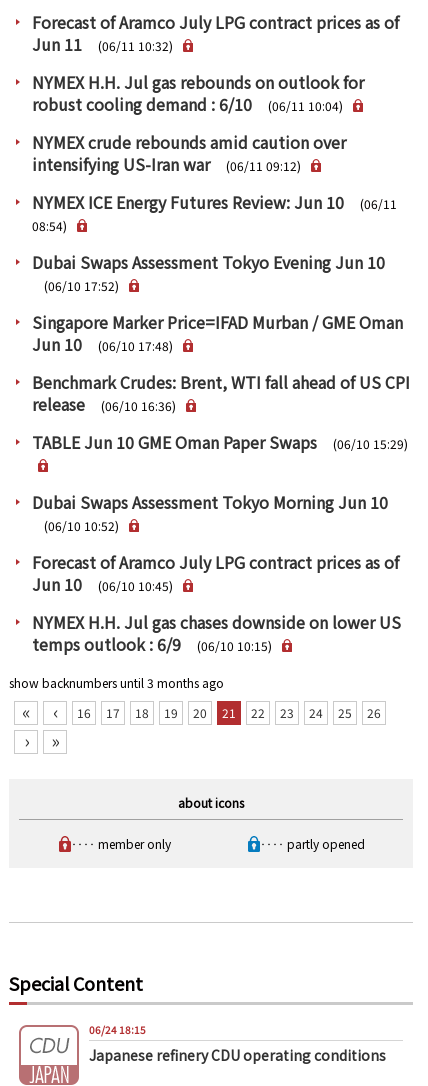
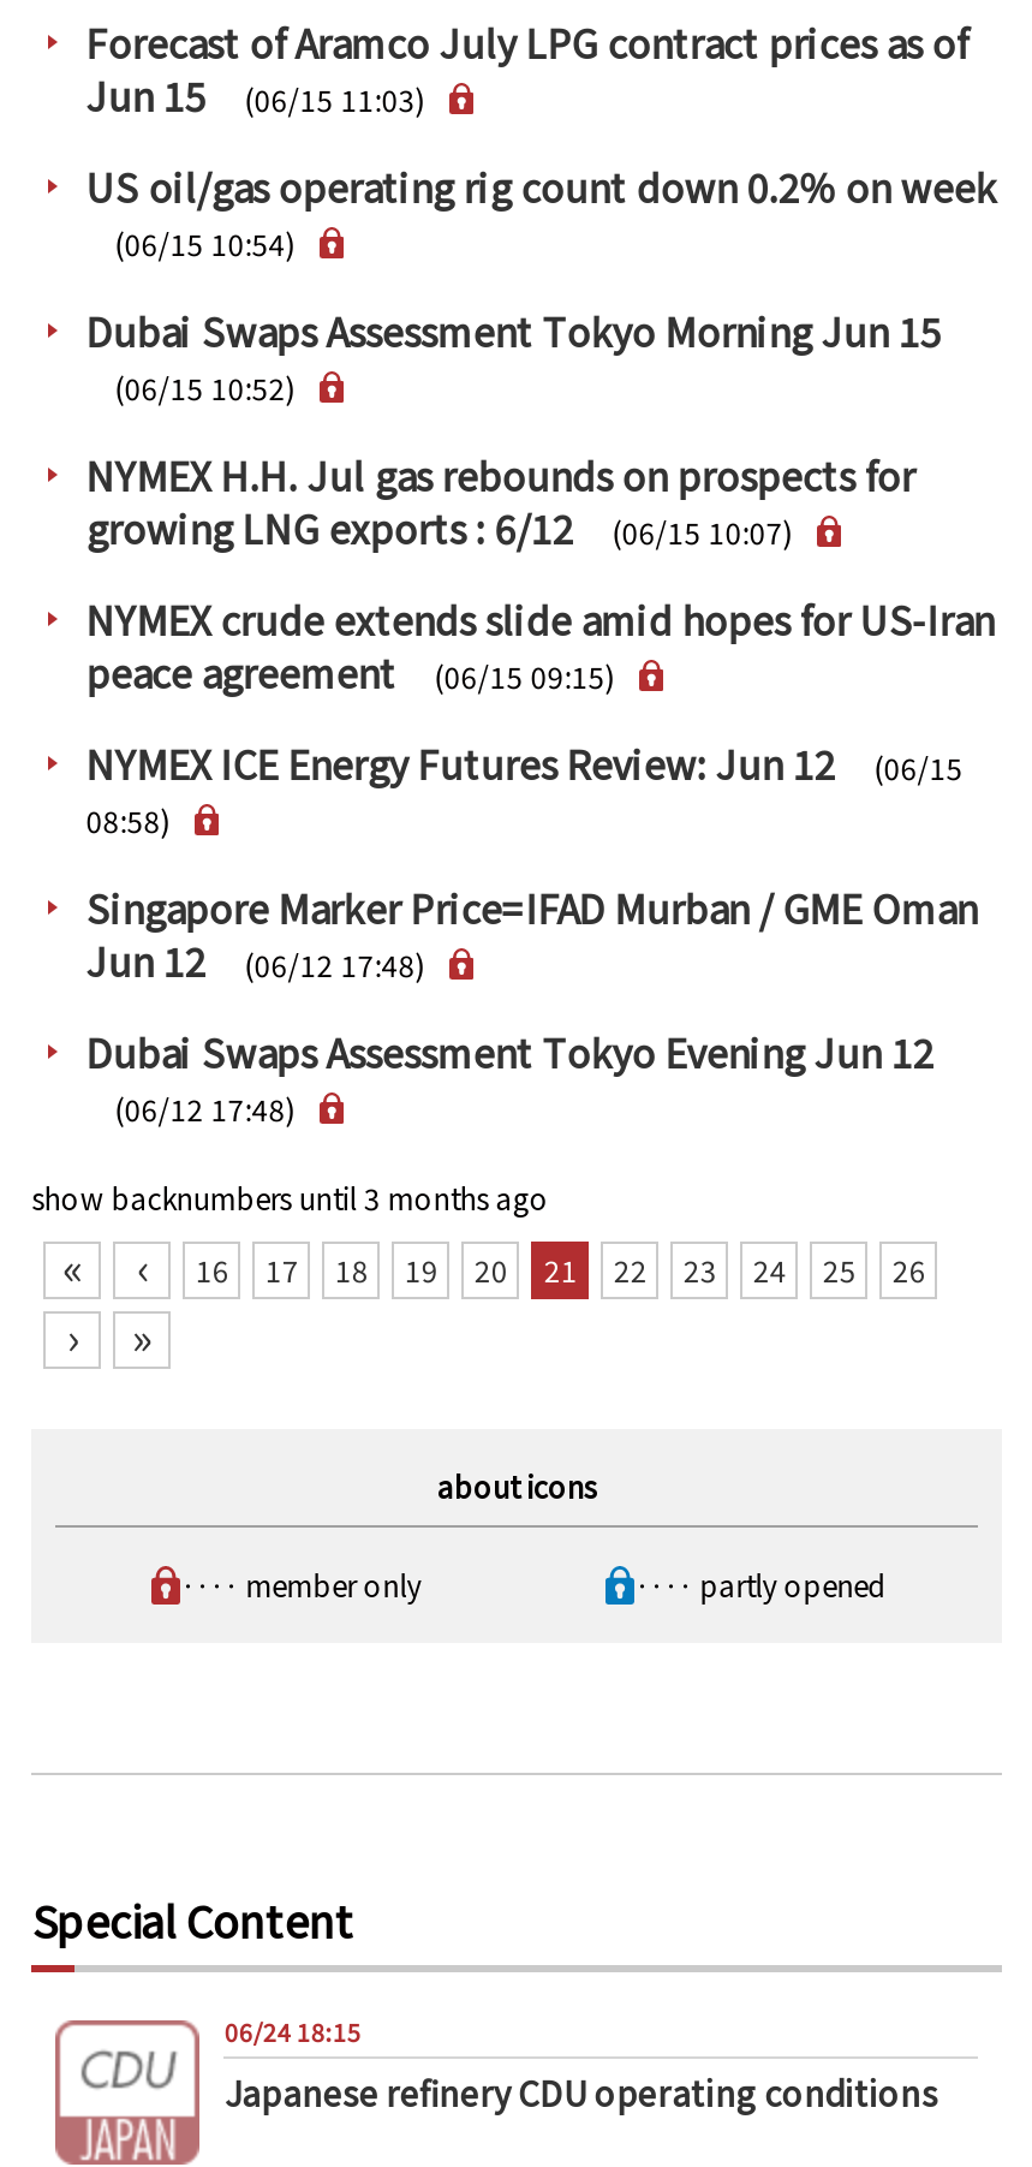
- Jun 11
- (06/11 10:32)
- NYMEX H.H. Jul gas rebounds on outlook for
- robust cooling demand : 6/10
- (06/11 10:04)
- NYMEX crude rebounds amid caution over
- intensifying US-Iran war
- (06/11 09:12)
- NYMEX ICE Energy Futures Review: Jun 10
- (06/11
- 08:54)
- Dubai Swaps Assessment Tokyo Evening Jun 10
- (06/10 17:52)
+ Jun 15
+ (06/15 11:03)
+ US oil/gas operating rig count down 0.2% on week
+ (06/15 10:54)
+ Dubai Swaps Assessment Tokyo Morning Jun 15
+ (06/15 10:52)
+ NYMEX H.H. Jul gas rebounds on prospects for
+ growing LNG exports : 6/12
+ (06/15 10:07)
+ NYMEX crude extends slide amid hopes for US-Iran
+ peace agreement
+ (06/15 09:15)
+ NYMEX ICE Energy Futures Review: Jun 12
+ (06/15
+ 08:58)

moved down: Singapore Marker Price=IFAD Murban / GME Oman

- Jun 10
- (06/10 17:48)
- Benchmark Crudes: Brent, WTI fall ahead of US CPI
- release
- (06/10 16:36)
- TABLE Jun 10 GME Oman Paper Swaps
- (06/10 15:29)
- Dubai Swaps Assessment Tokyo Morning Jun 10
- (06/10 10:52)
- Forecast of Aramco July LPG contract prices as of
- Jun 10
- (06/10 10:45)
- NYMEX H.H. Jul gas chases downside on lower US
- temps outlook : 6/9
- (06/10 10:15)
+ Jun 12
+ (06/12 17:48)
+ Dubai Swaps Assessment Tokyo Evening Jun 12
+ (06/12 17:48)
